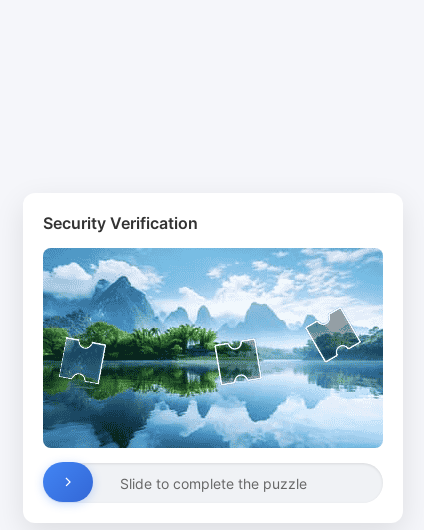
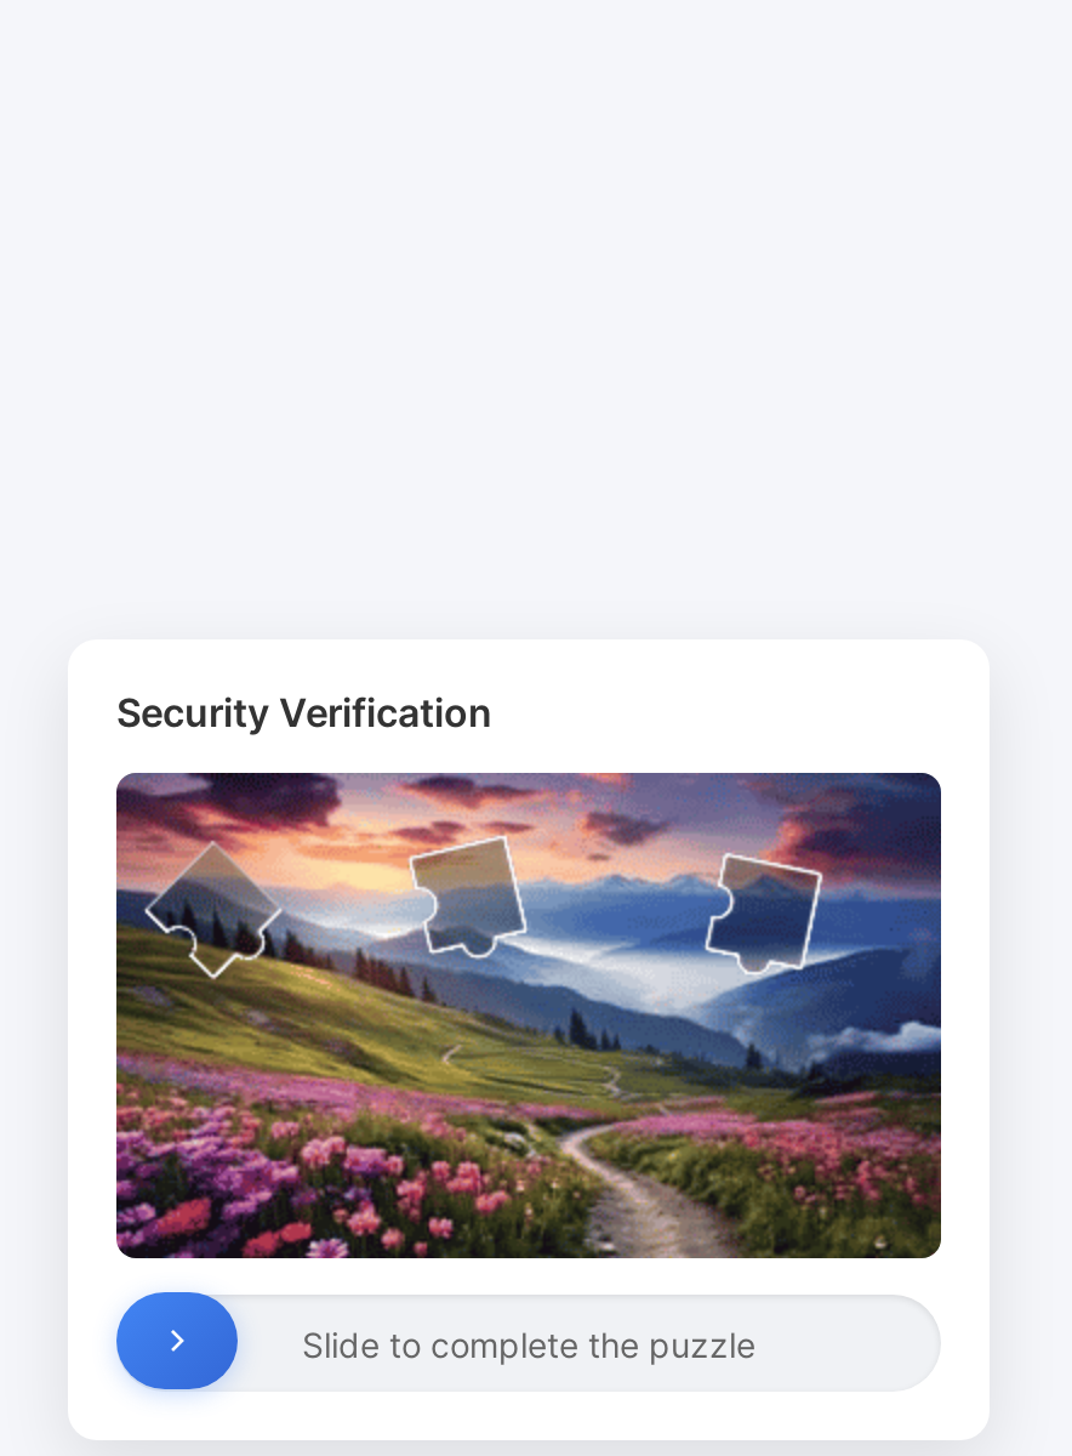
- [image]
+ [image]
